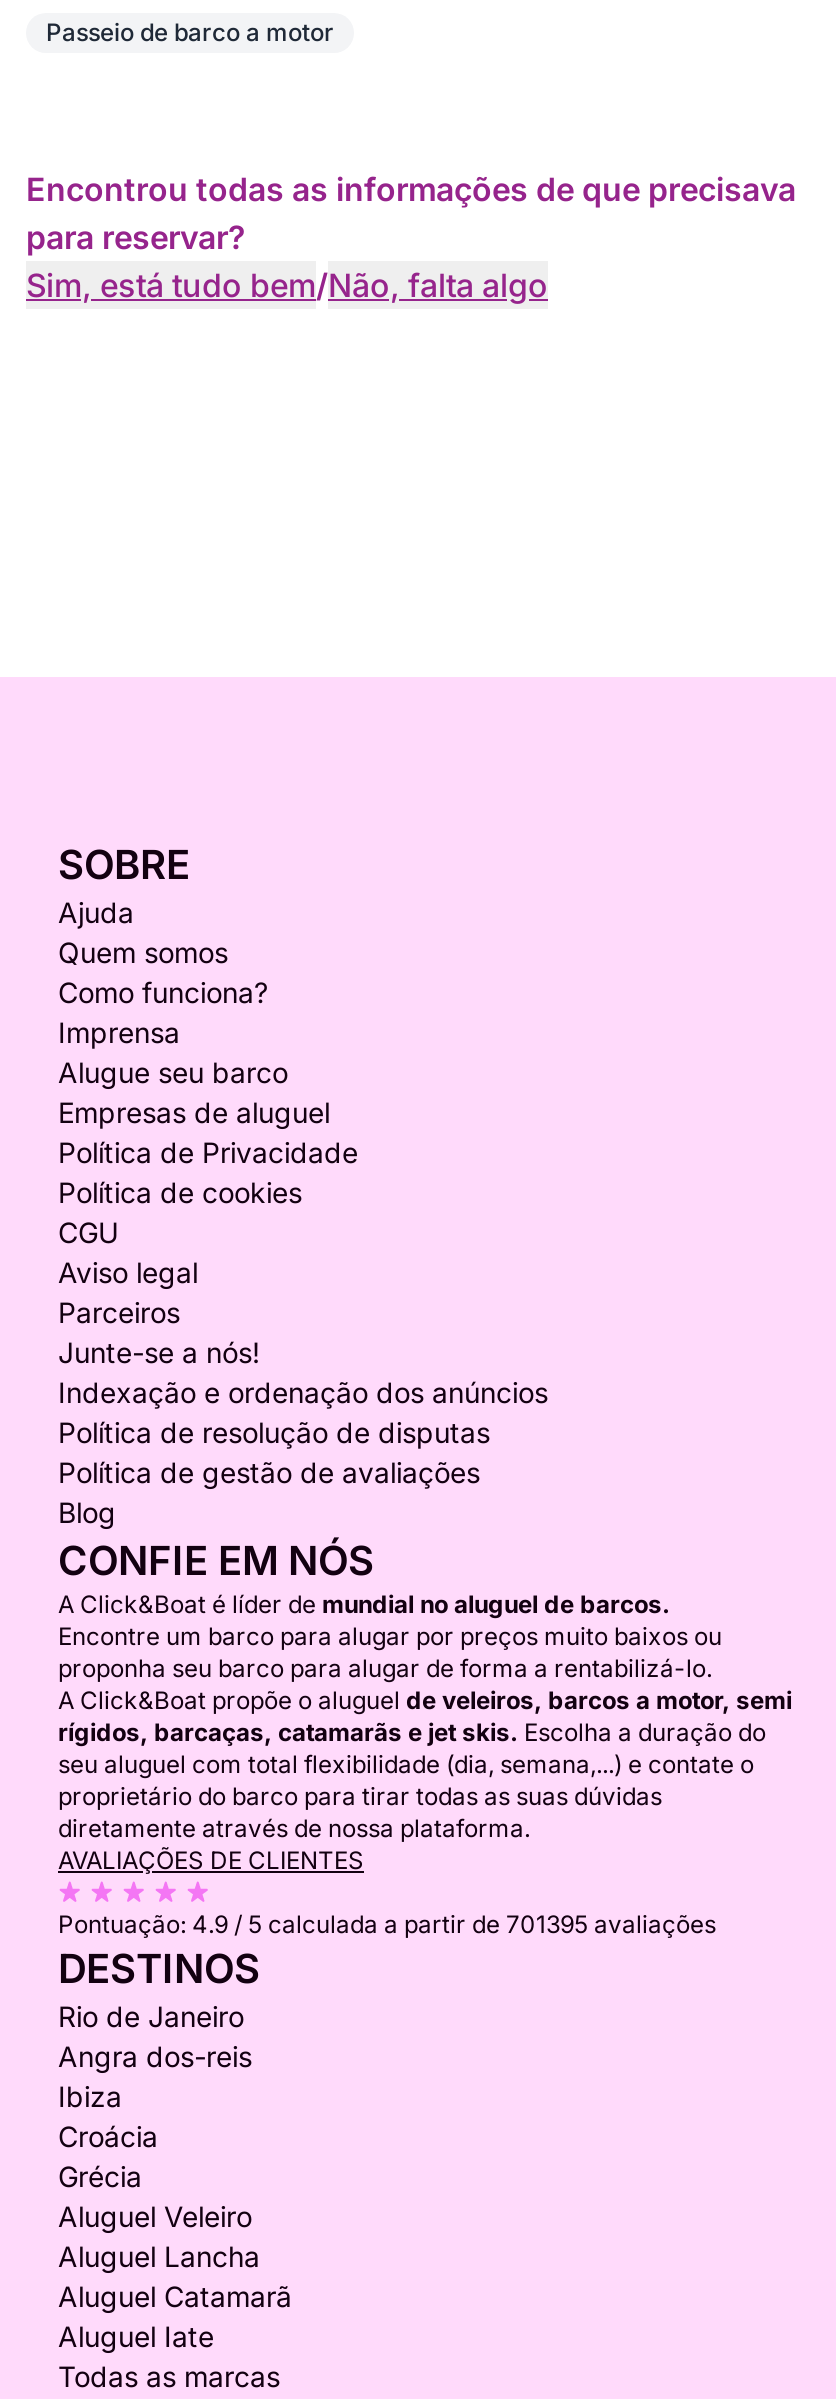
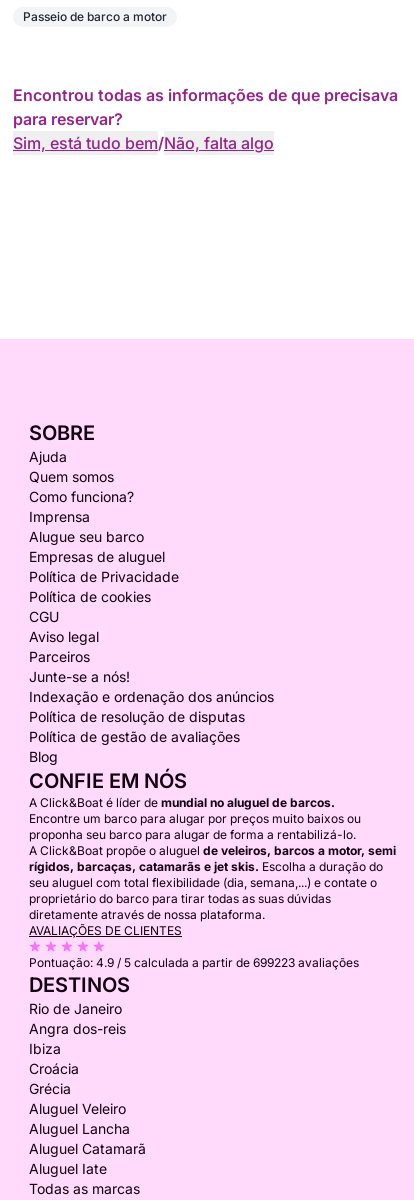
- Pontuação: 4.9 / 5 calculada a partir de 701395 avaliações
+ Pontuação: 4.9 / 5 calculada a partir de 699223 avaliações
